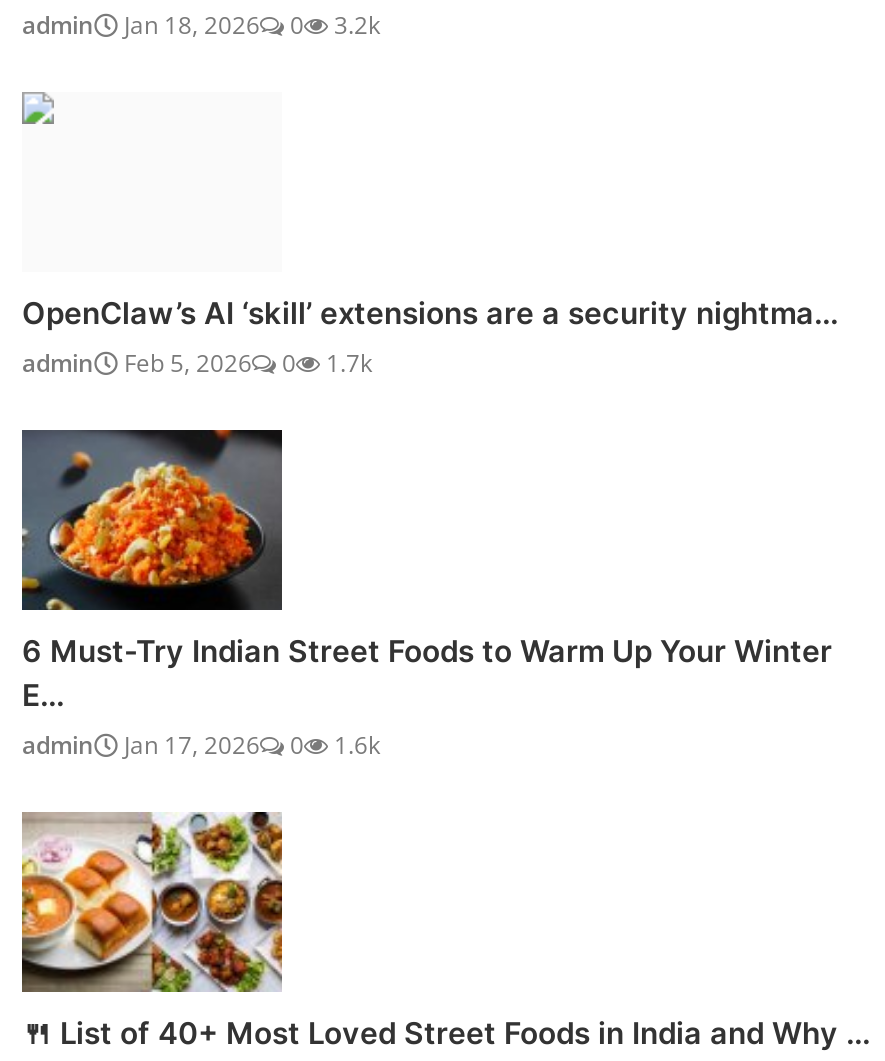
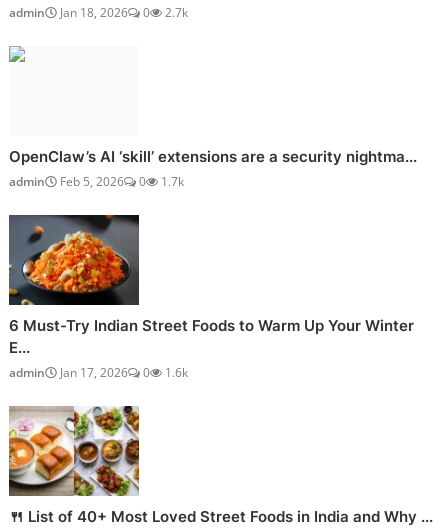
- admin Jan 18, 2026 0 3.2k
+ admin Jan 18, 2026 0 2.7k
